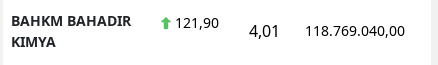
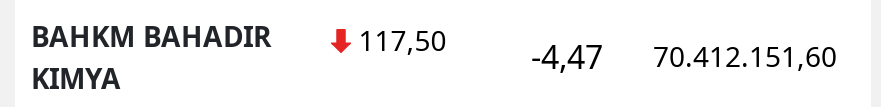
- 121,90
+ 117,50

- 4,01
+ -4,47

- 118.769.040,00
+ 70.412.151,60
